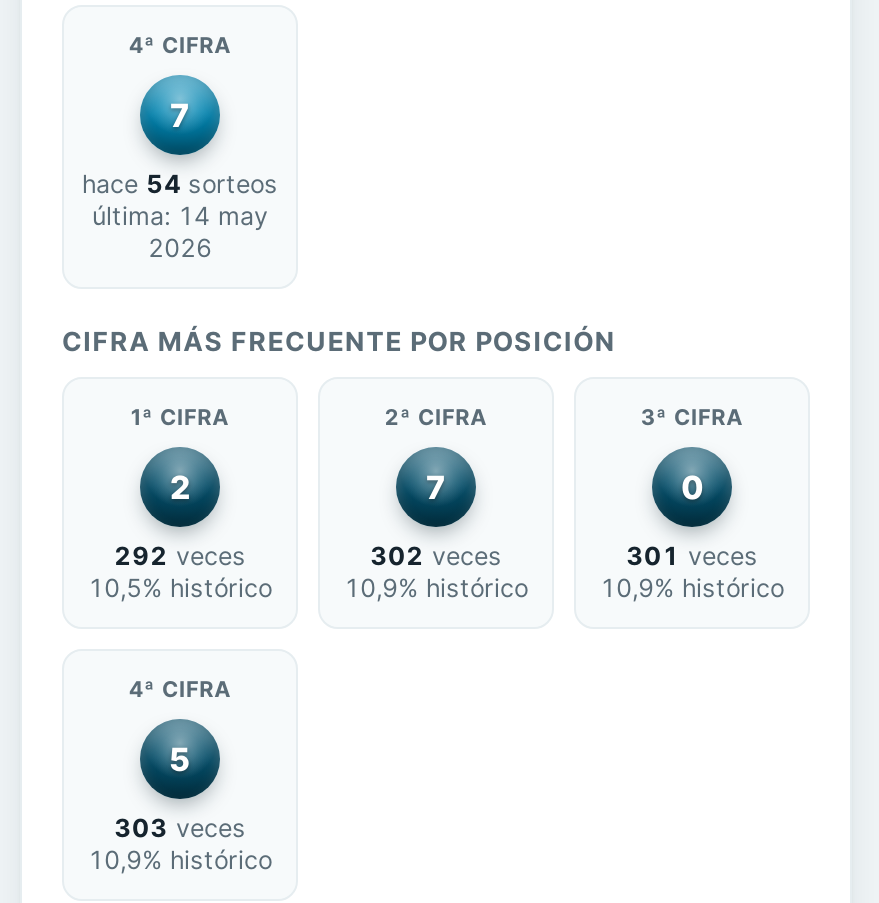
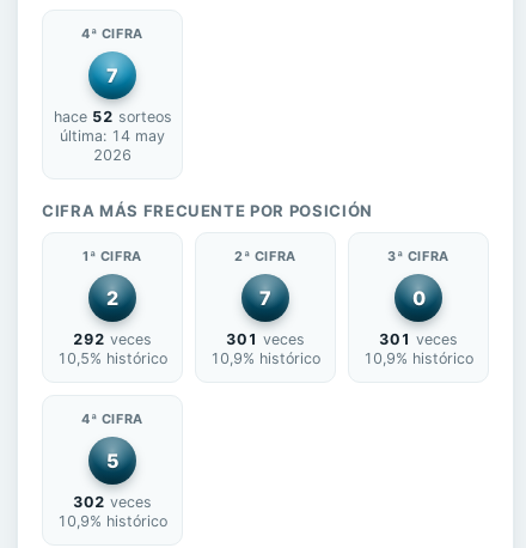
- hace 54 sorteos
+ hace 52 sorteos

- 302 veces
+ 301 veces

- 303 veces
+ 302 veces
